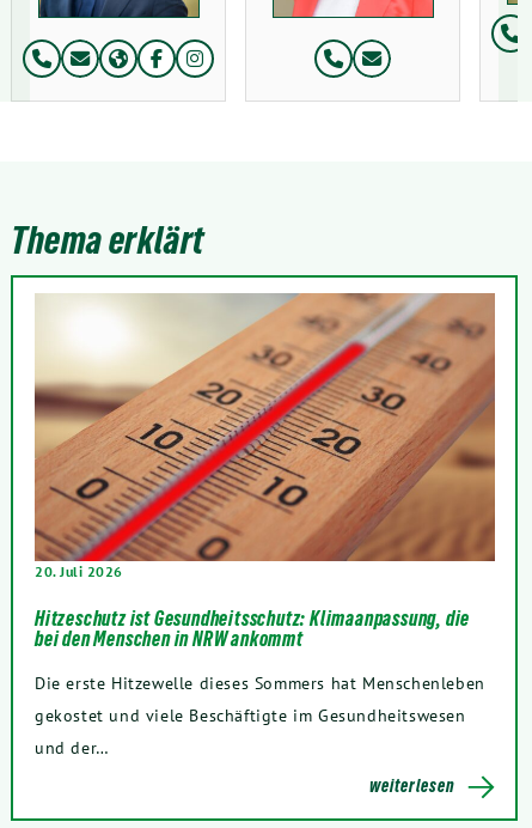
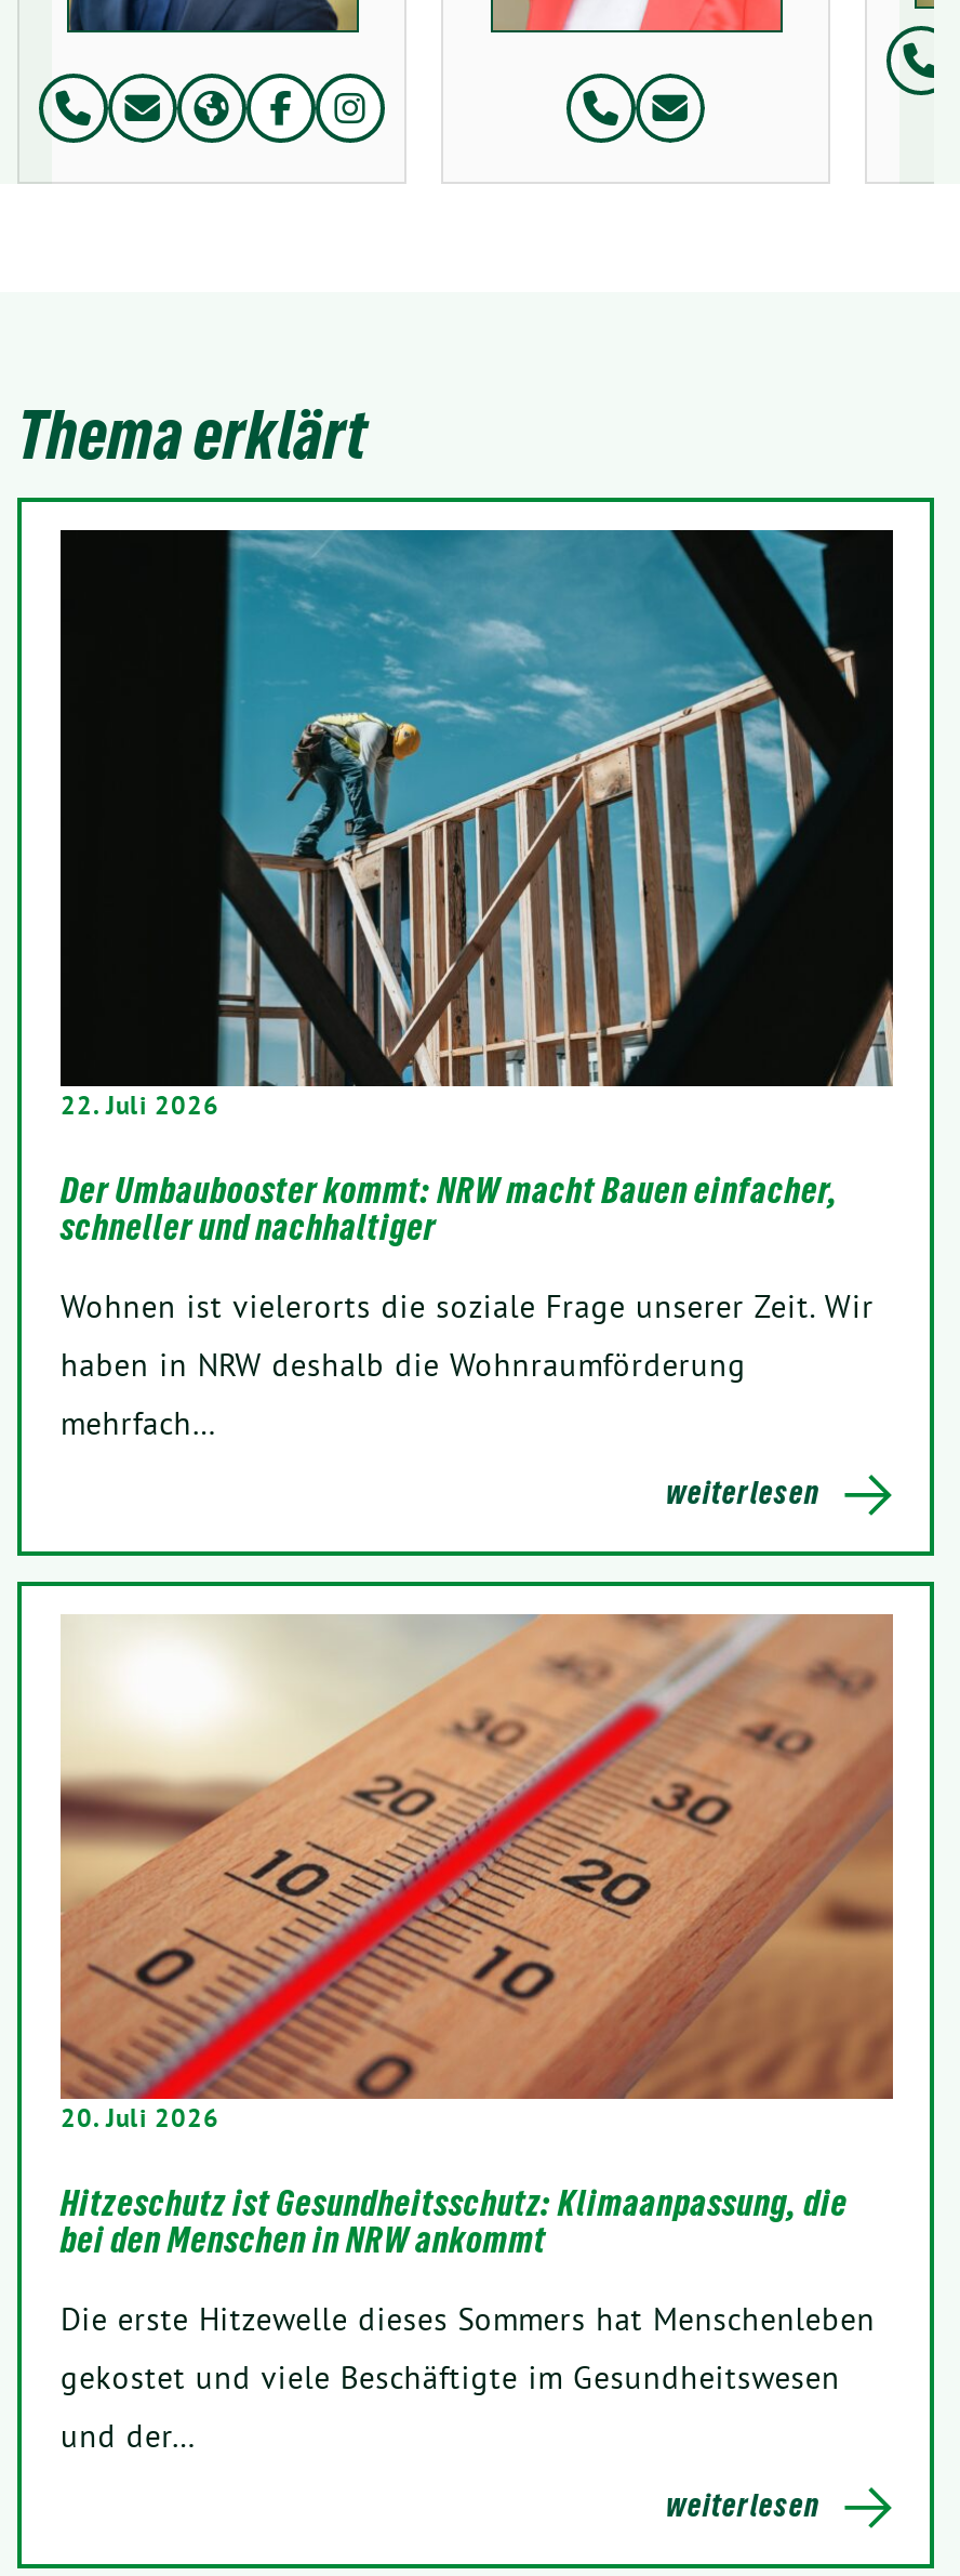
+ [image]
+ 22. Juli 2026
+ Der Umbaubooster kommt: NRW macht Bauen einfacher,
+ schneller und nachhaltiger
+ Wohnen ist vielerorts die soziale Frage unserer Zeit. Wir
+ haben in NRW deshalb die Wohnraumförderung
+ mehrfach…
+ weiterlesen
